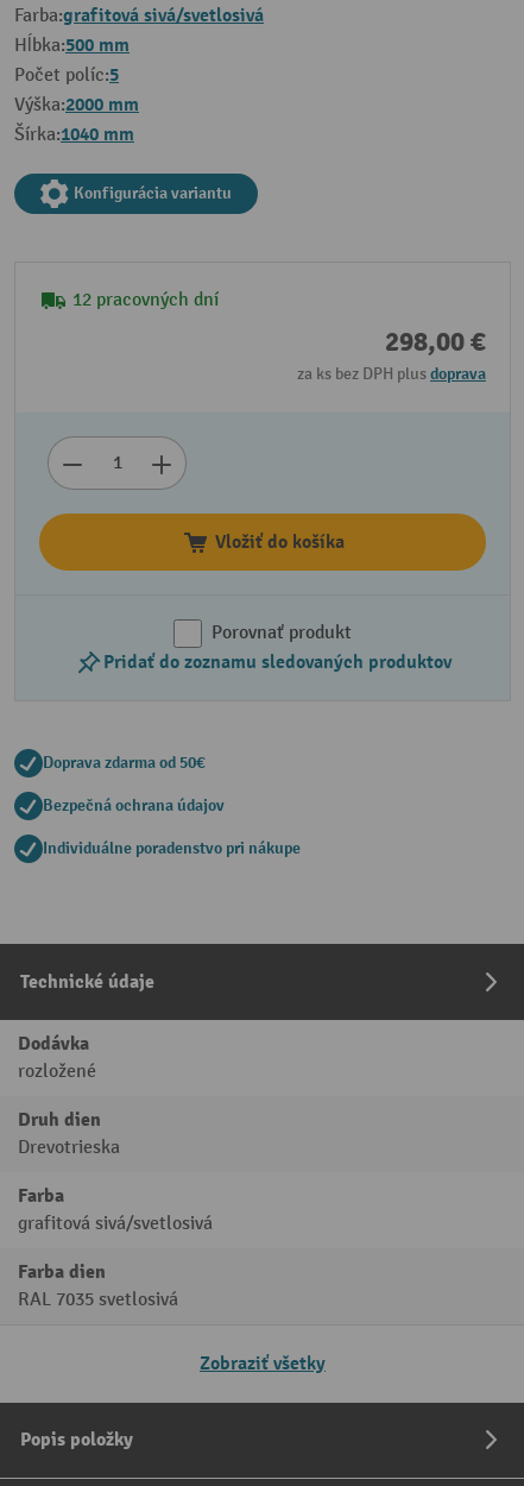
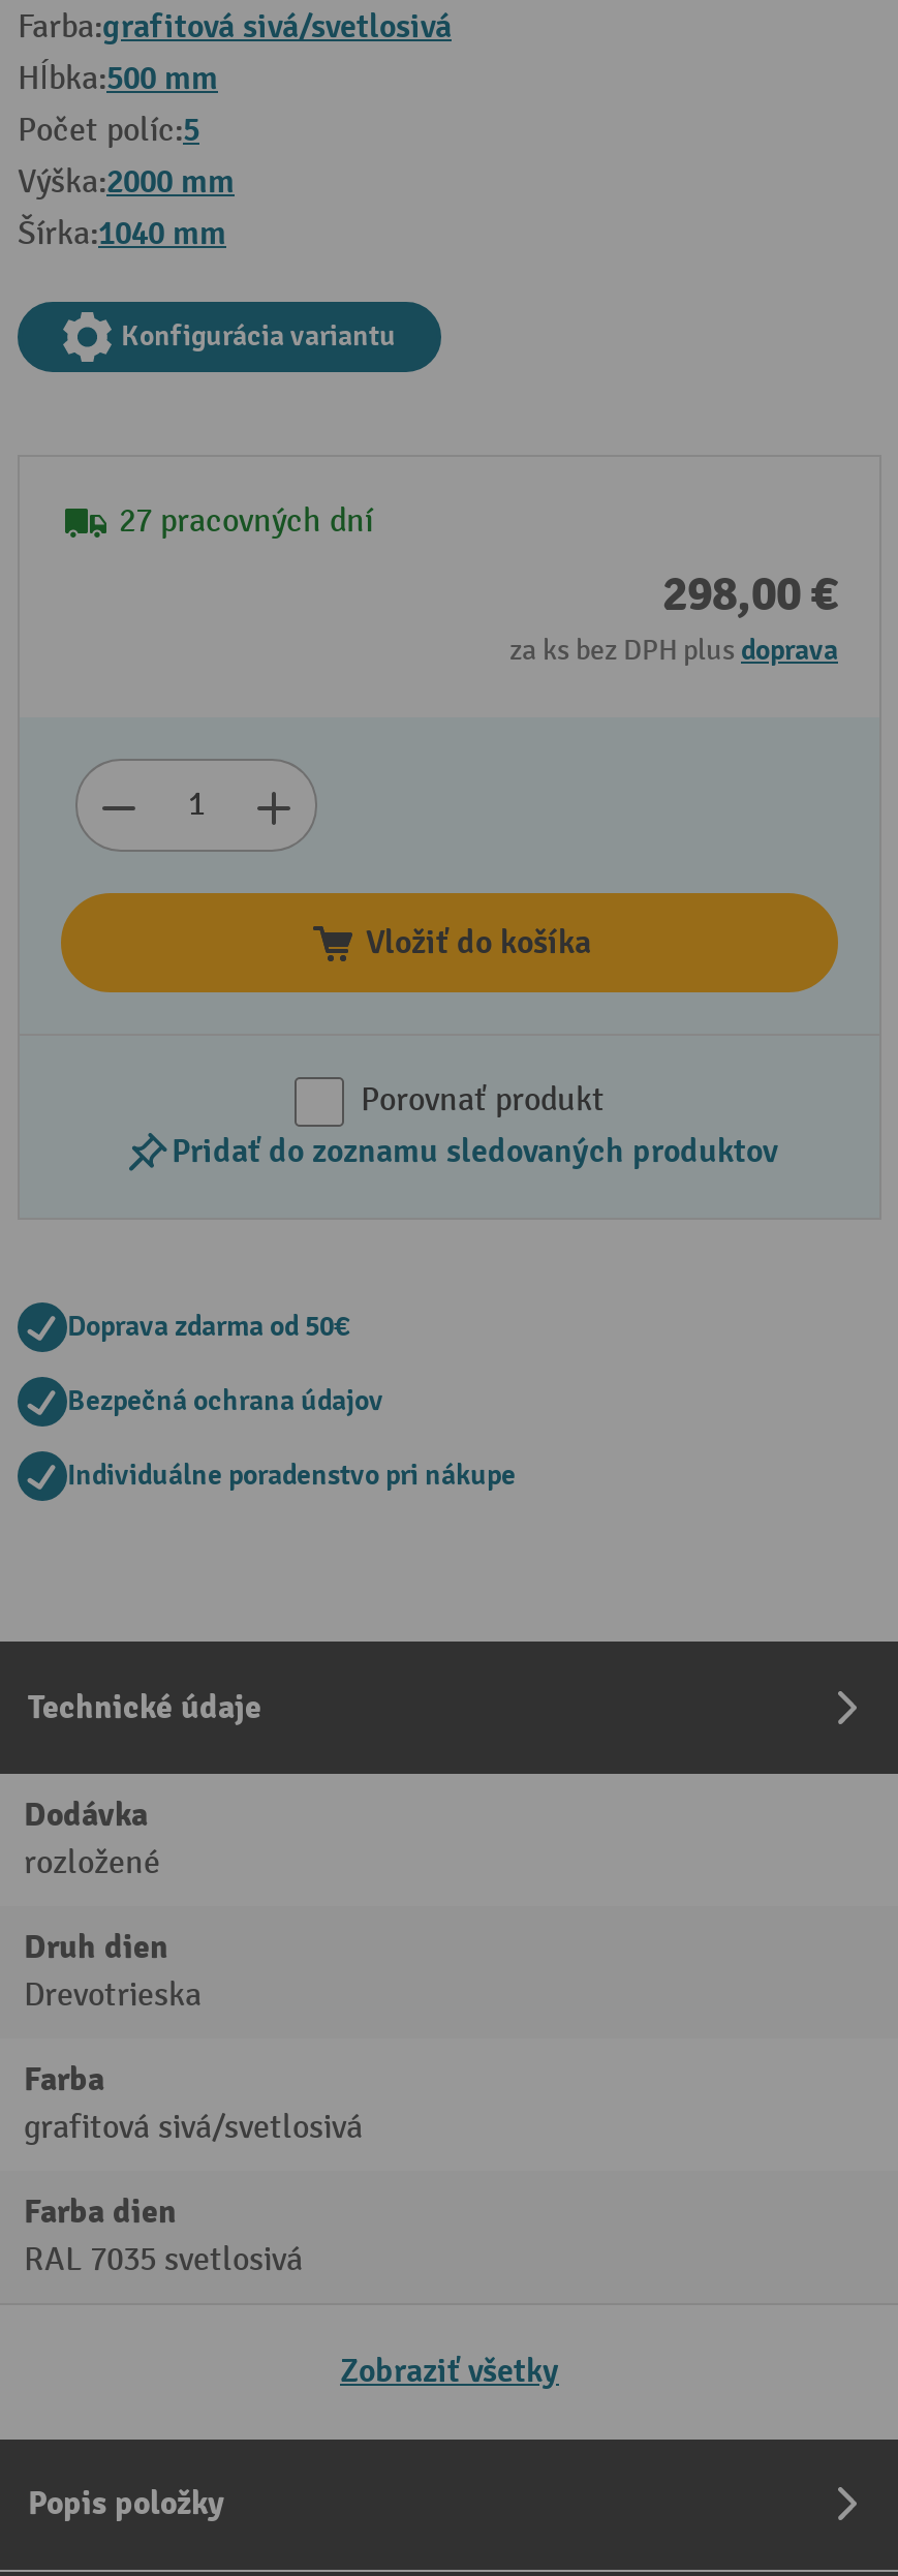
- 12 pracovných dní
+ 27 pracovných dní
